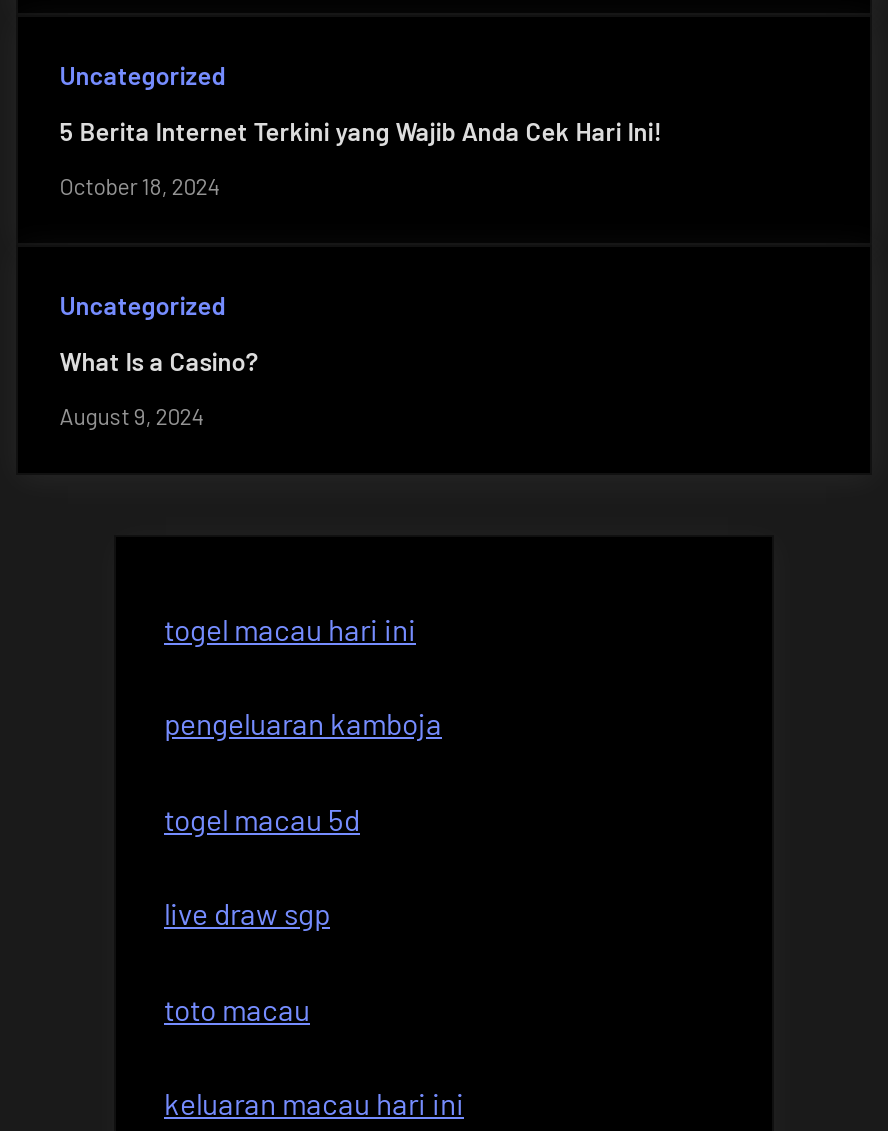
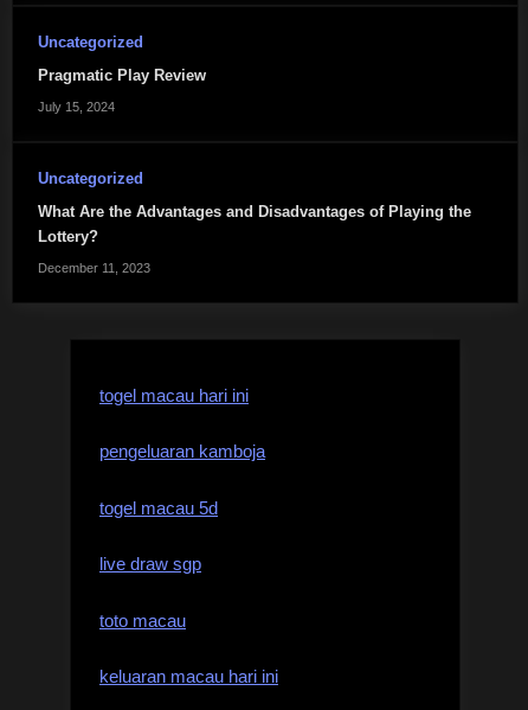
- 5 Berita Internet Terkini yang Wajib Anda Cek Hari Ini!
+ Pragmatic Play Review

- October 18, 2024
+ July 15, 2024

- What Is a Casino?
+ What Are the Advantages and Disadvantages of Playing the
+ Lottery?

- August 9, 2024
+ December 11, 2023
